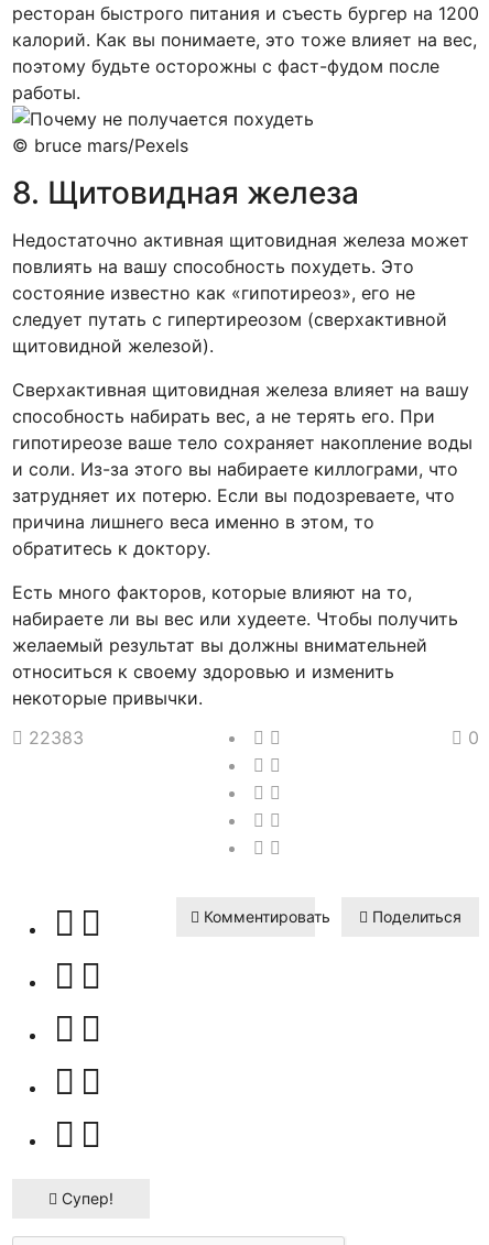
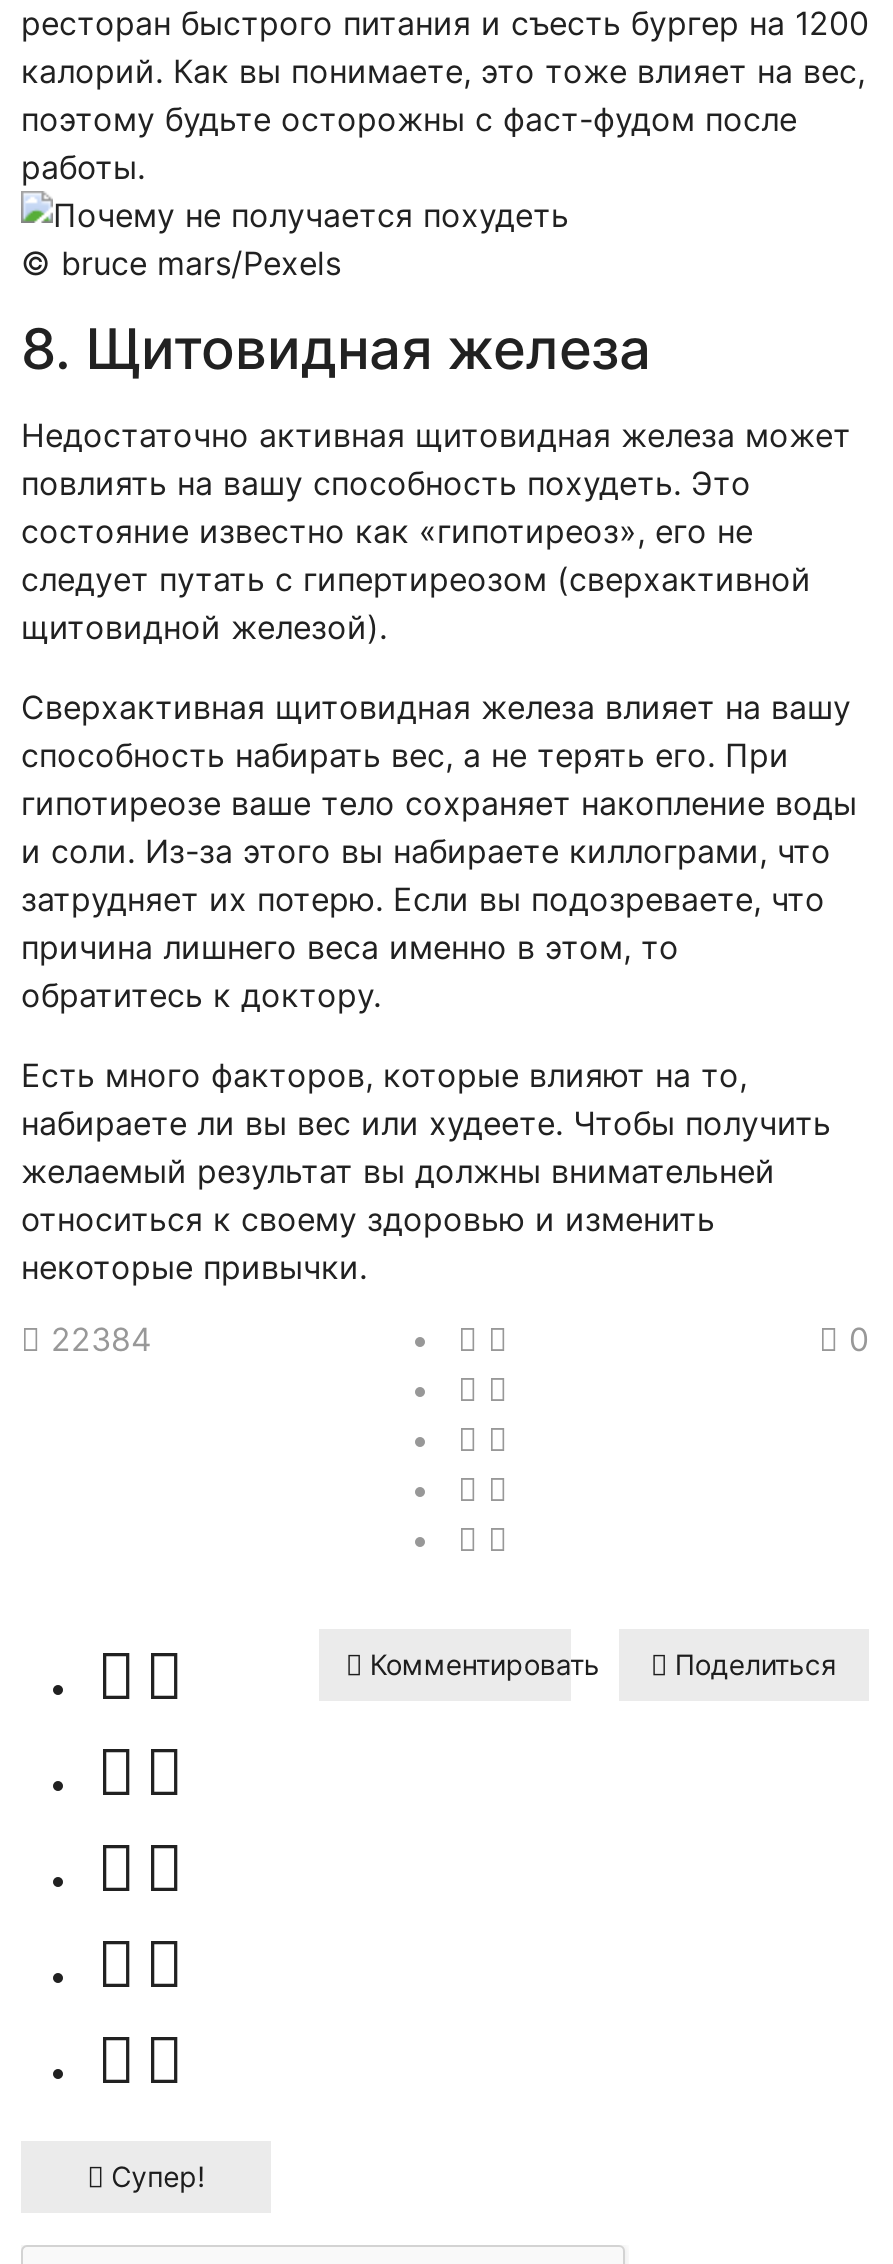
- 22383
+ 22384
